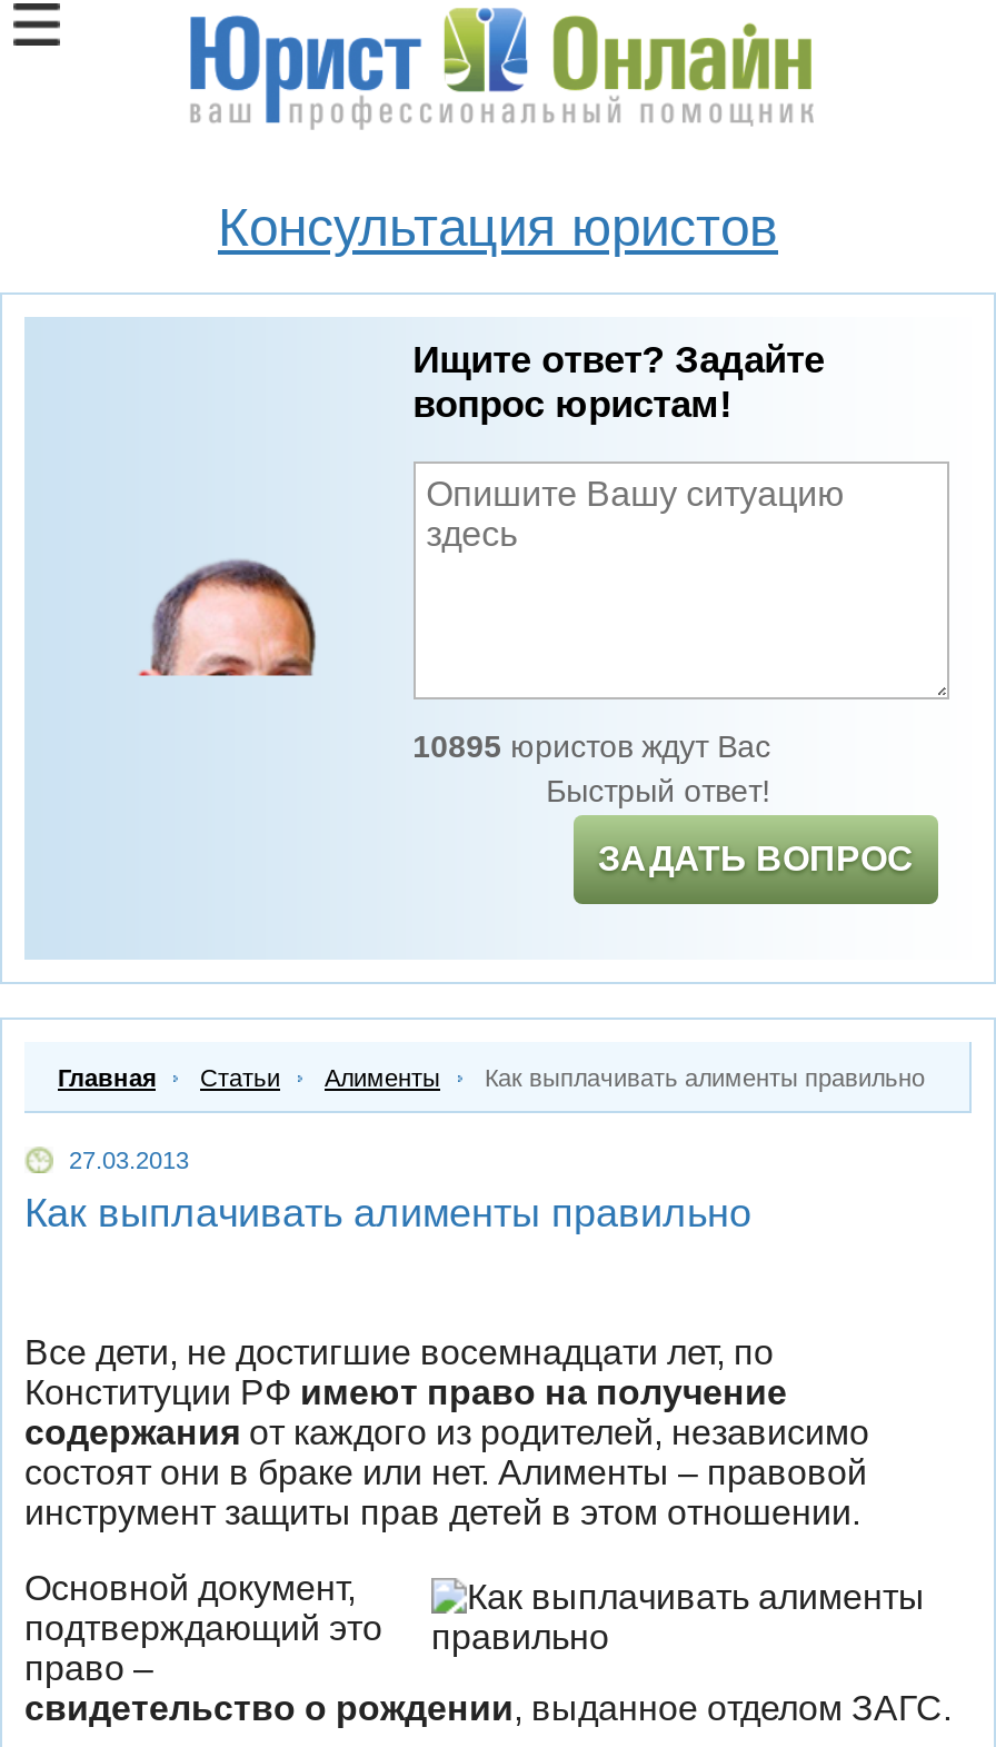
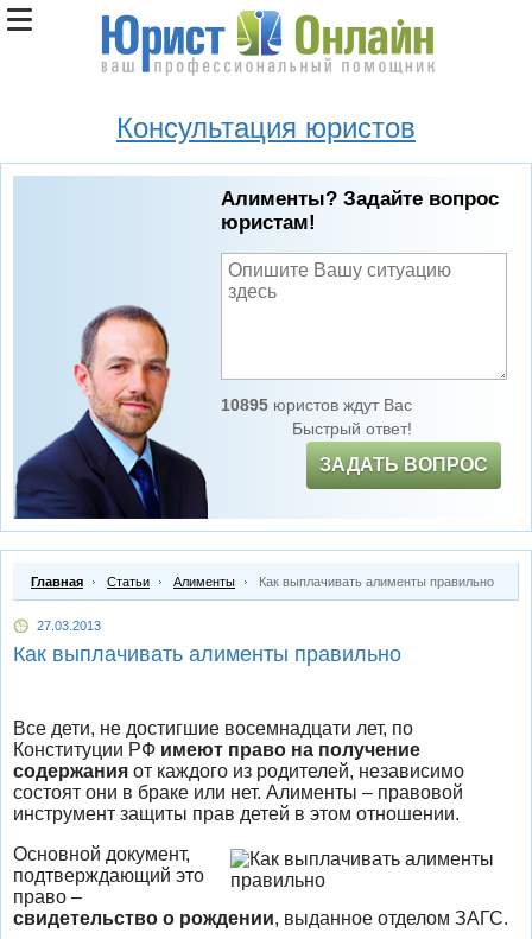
+ [image]

- Ищите ответ? Задайте
- вопрос юристам!
+ Алименты? Задайте вопрос
+ юристам!
